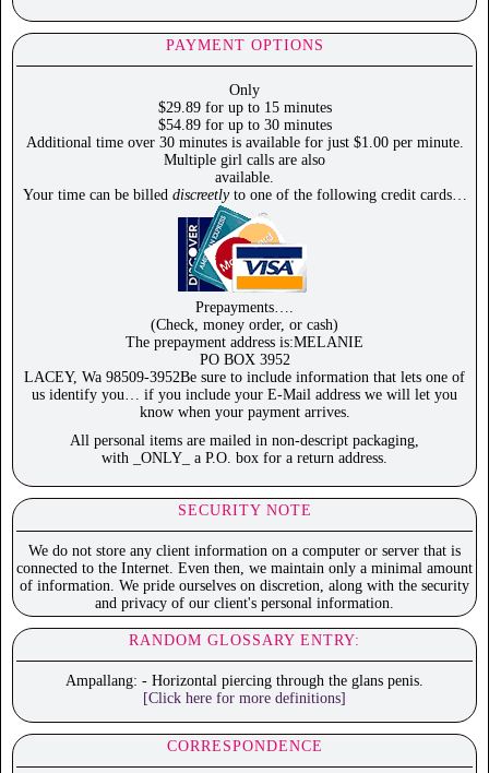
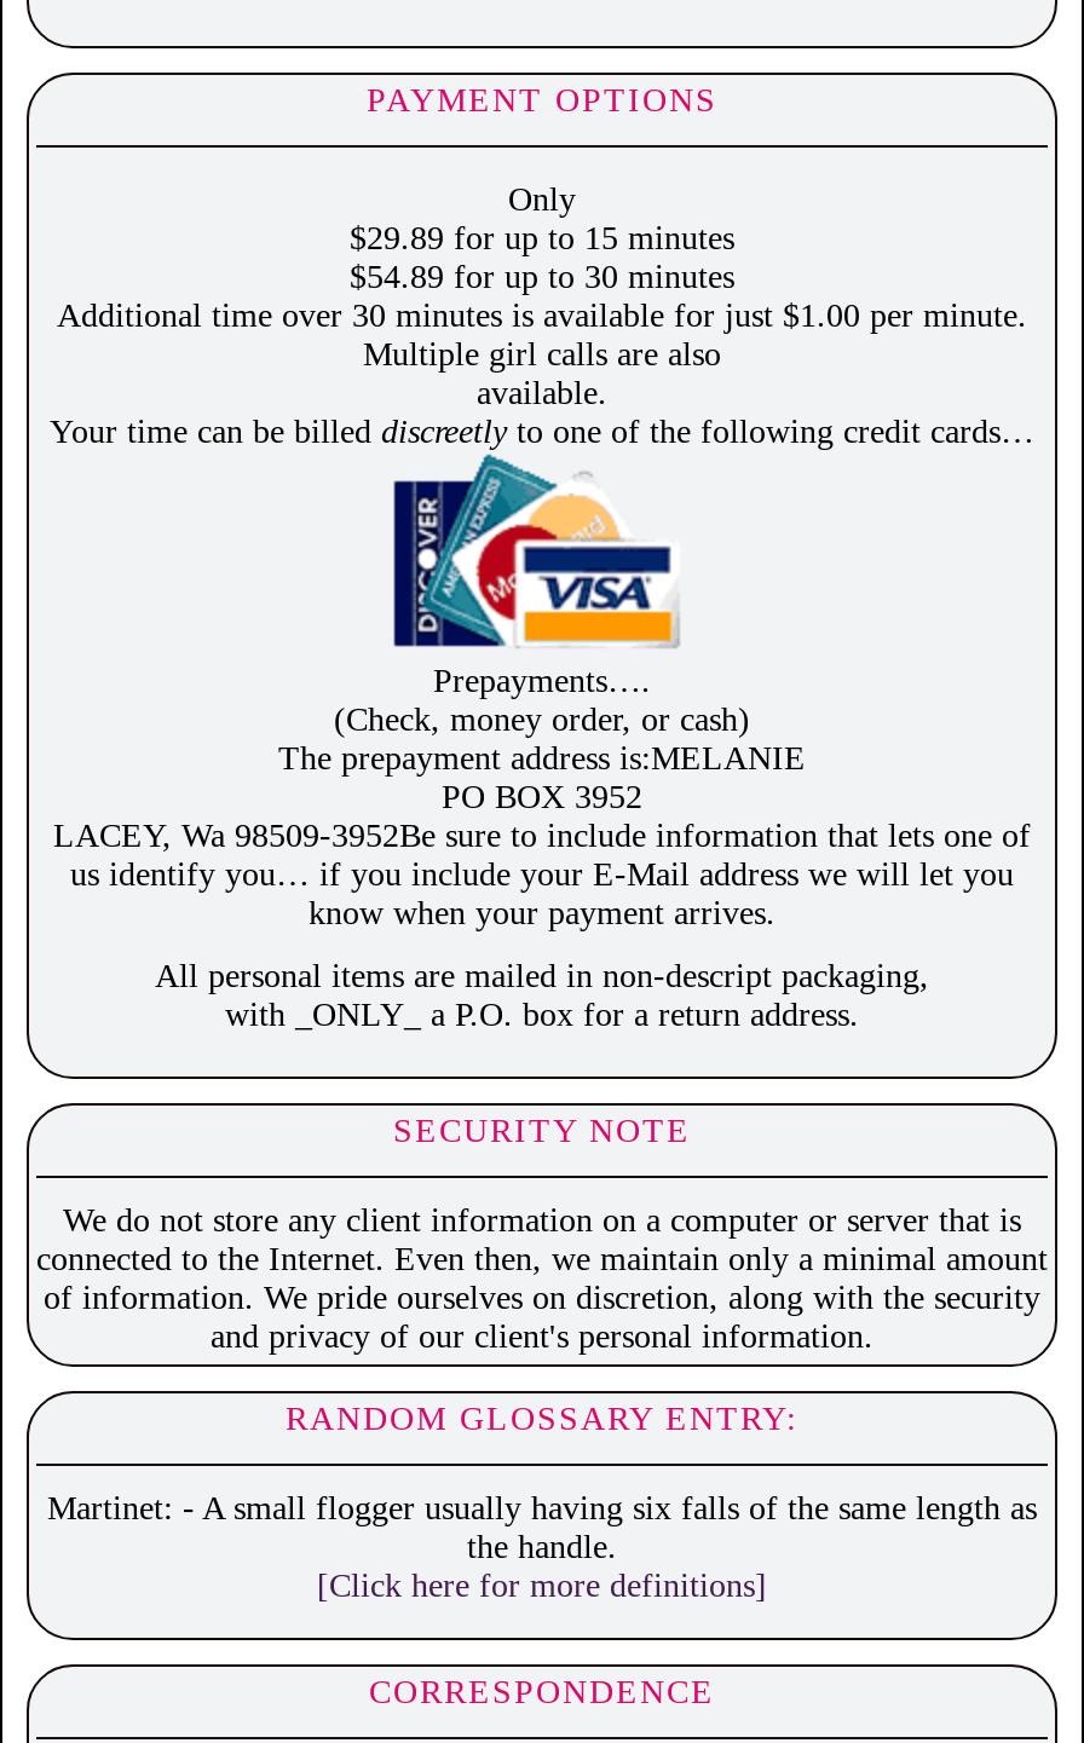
- Ampallang: - Horizontal piercing through the glans penis.
+ Martinet: - A small flogger usually having six falls of the same length as
+ the handle.
